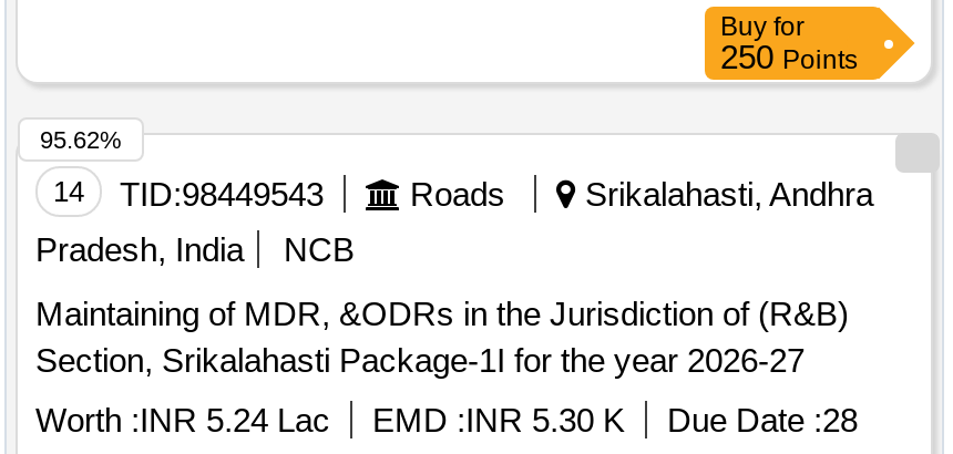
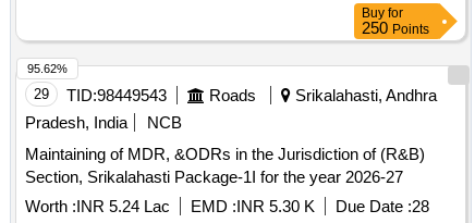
- 14 TID:98449543
+ 29 TID:98449543
